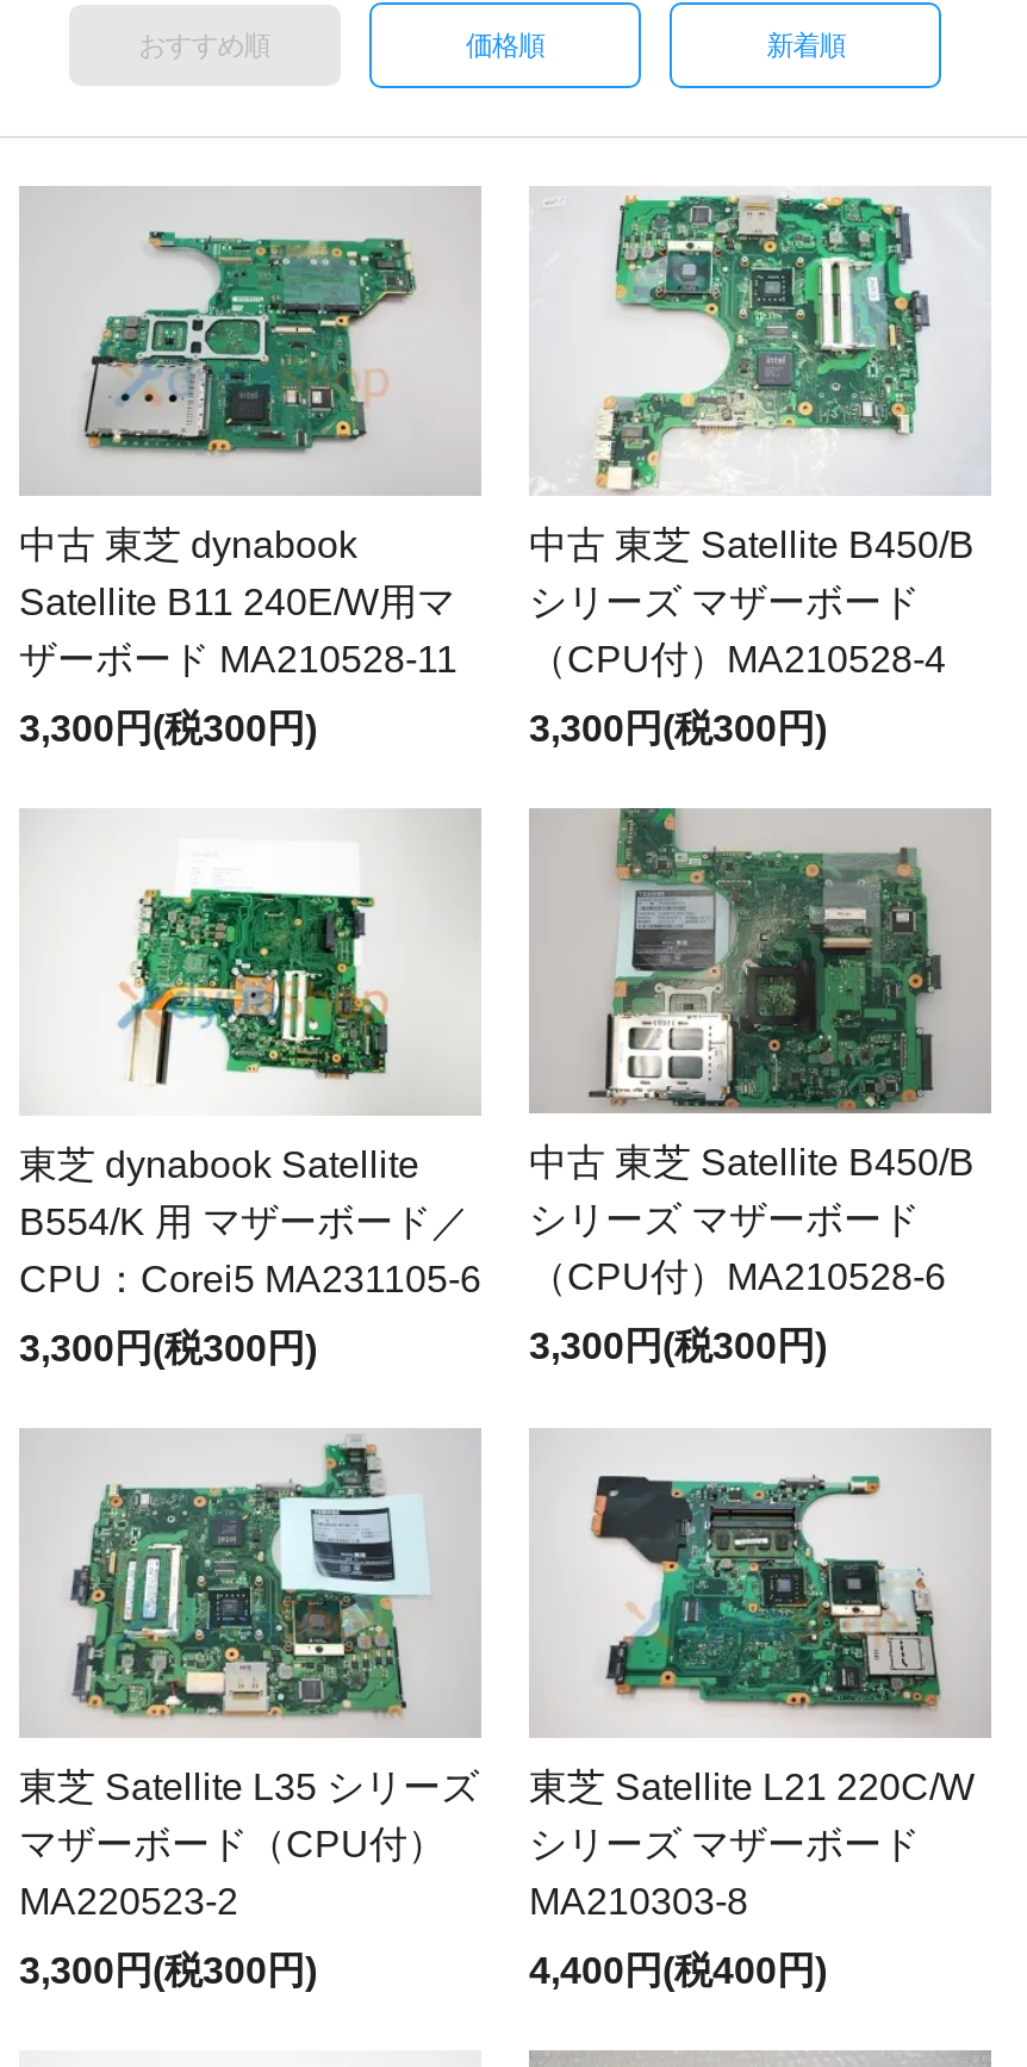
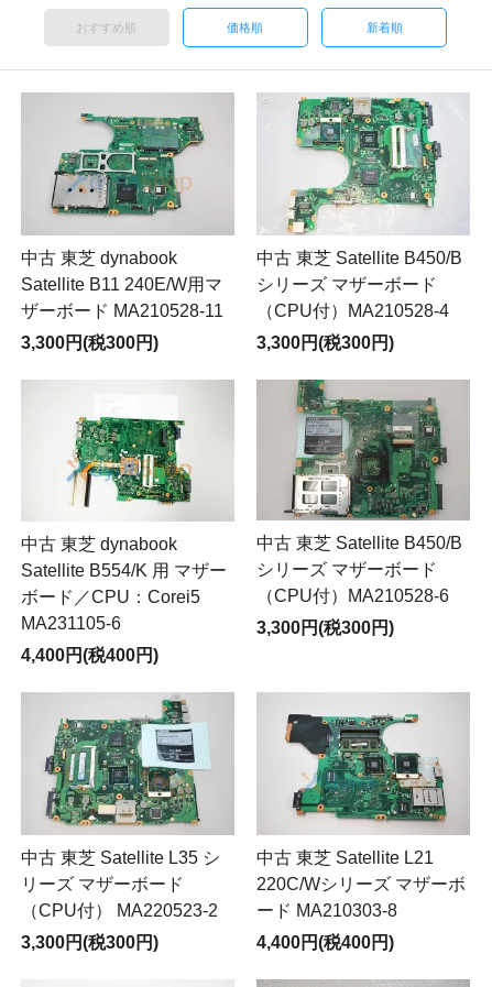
- 東芝 dynabook Satellite
- B554/K 用 マザーボード／
- CPU：Corei5 MA231105-6
+ 中古 東芝 dynabook
+ Satellite B554/K 用 マザー
+ ボード／CPU：Corei5
+ MA231105-6

- 3,300円(税300円)
+ 4,400円(税400円)

- 東芝 Satellite L35 シリーズ
- マザーボード（CPU付）
- MA220523-2
+ 中古 東芝 Satellite L35 シ
+ リーズ マザーボード
+ （CPU付） MA220523-2

- 東芝 Satellite L21 220C/W
- シリーズ マザーボード
- MA210303-8
+ 中古 東芝 Satellite L21
+ 220C/Wシリーズ マザーボ
+ ード MA210303-8
